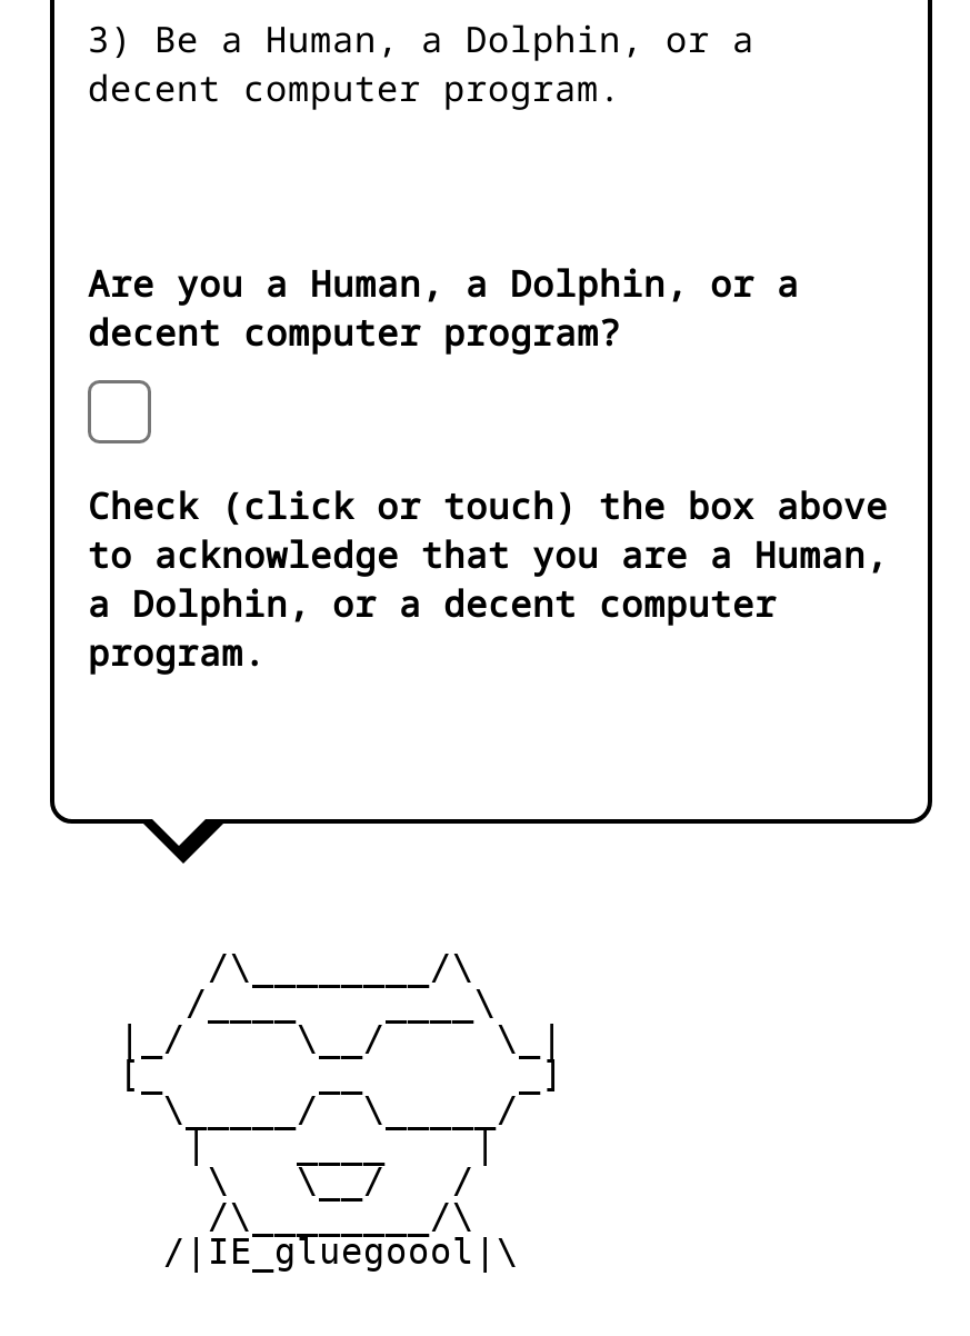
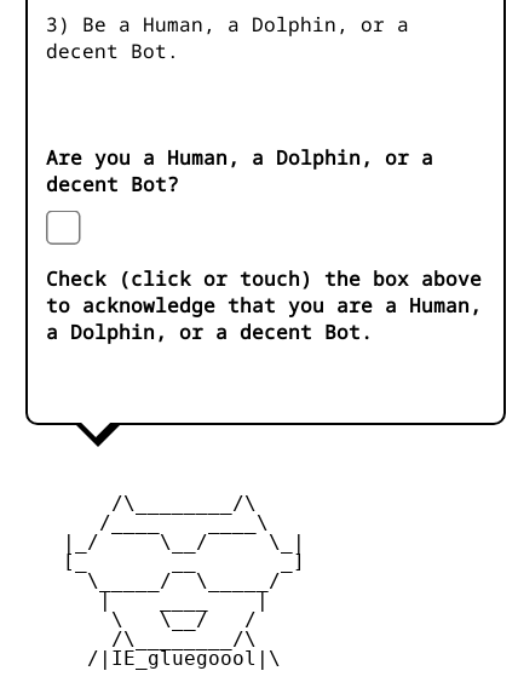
- decent computer program.
+ decent Bot.

- decent computer program?
+ decent Bot?

- a Dolphin, or a decent computer
- program.
+ a Dolphin, or a decent Bot.
